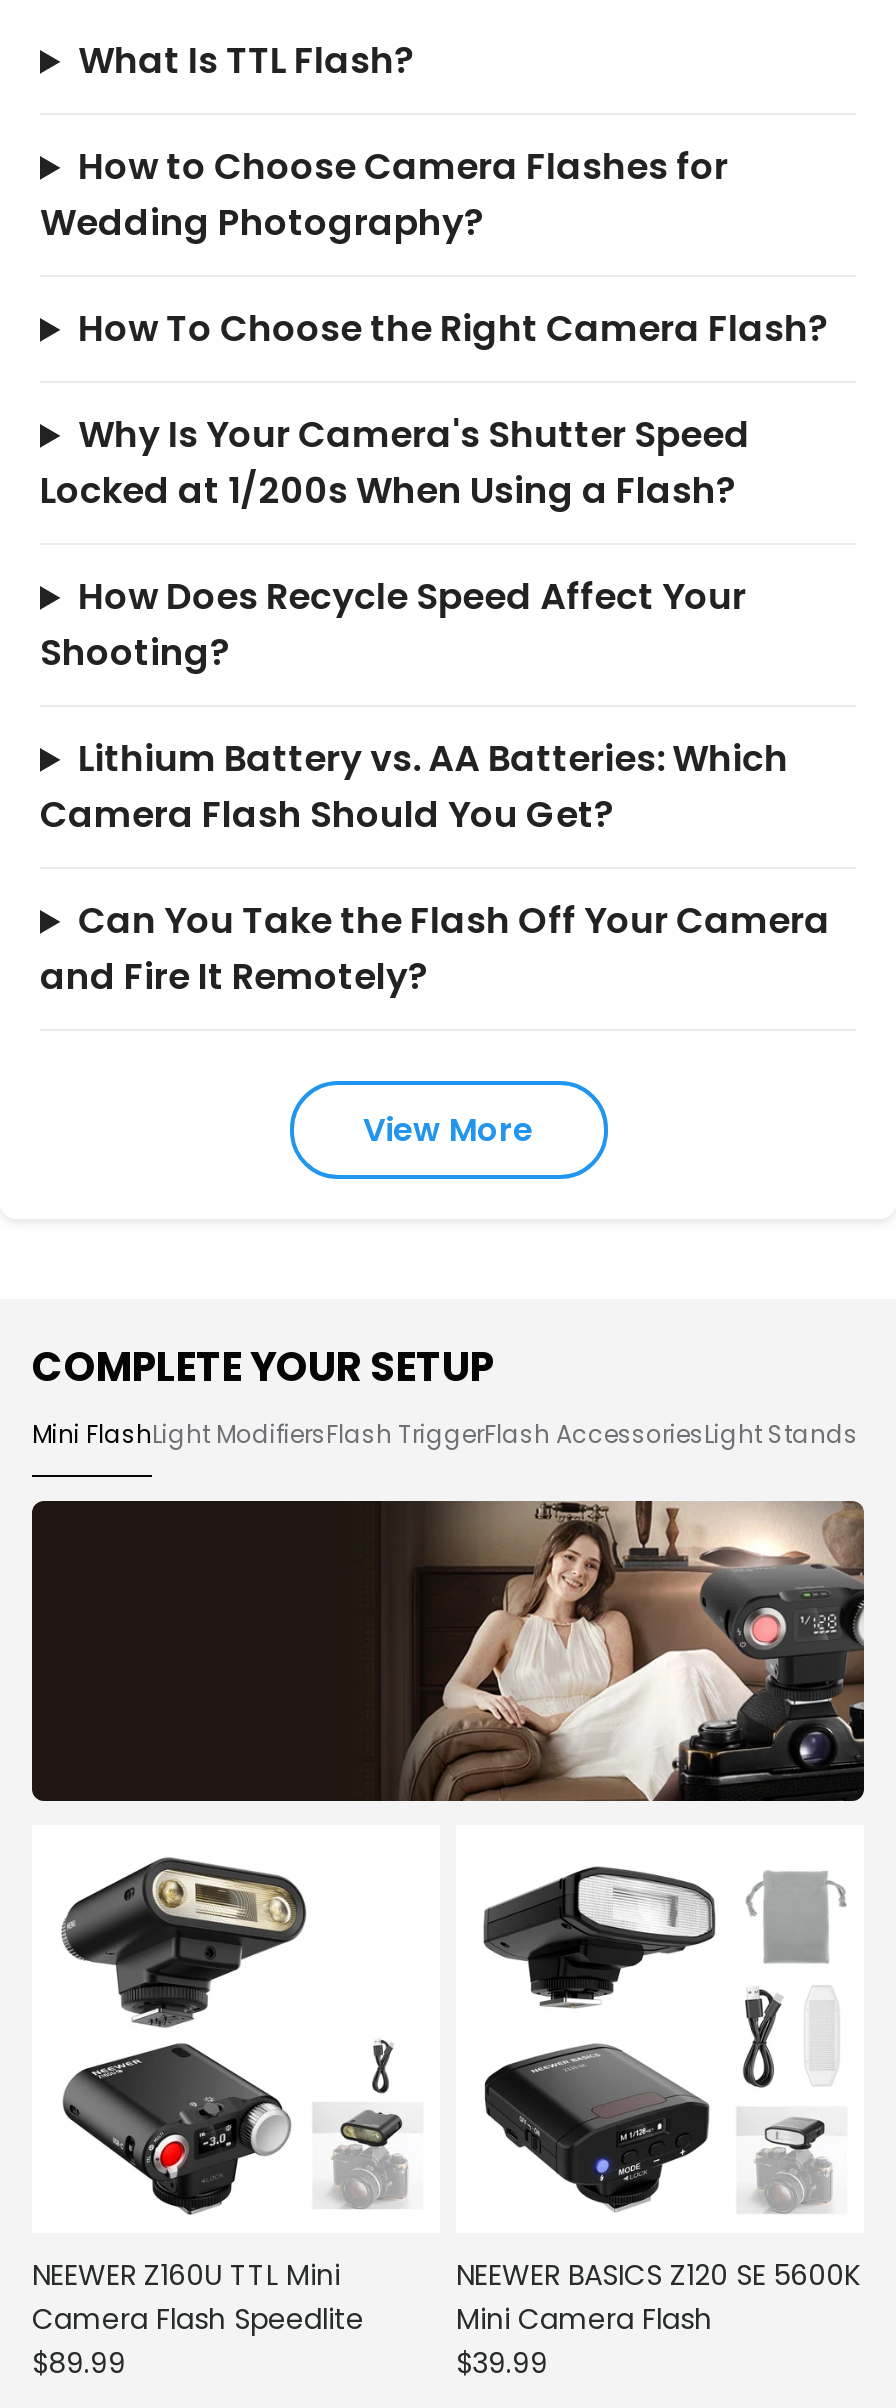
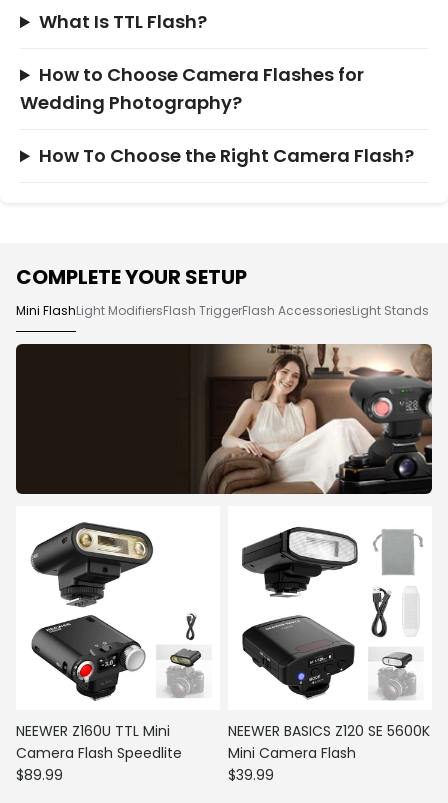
- Why Is Your Camera's Shutter Speed
- Locked at 1/200s When Using a Flash?
- How Does Recycle Speed Affect Your
- Shooting?
- Lithium Battery vs. AA Batteries: Which
- Camera Flash Should You Get?
- Can You Take the Flash Off Your Camera
- and Fire It Remotely?
- View More
